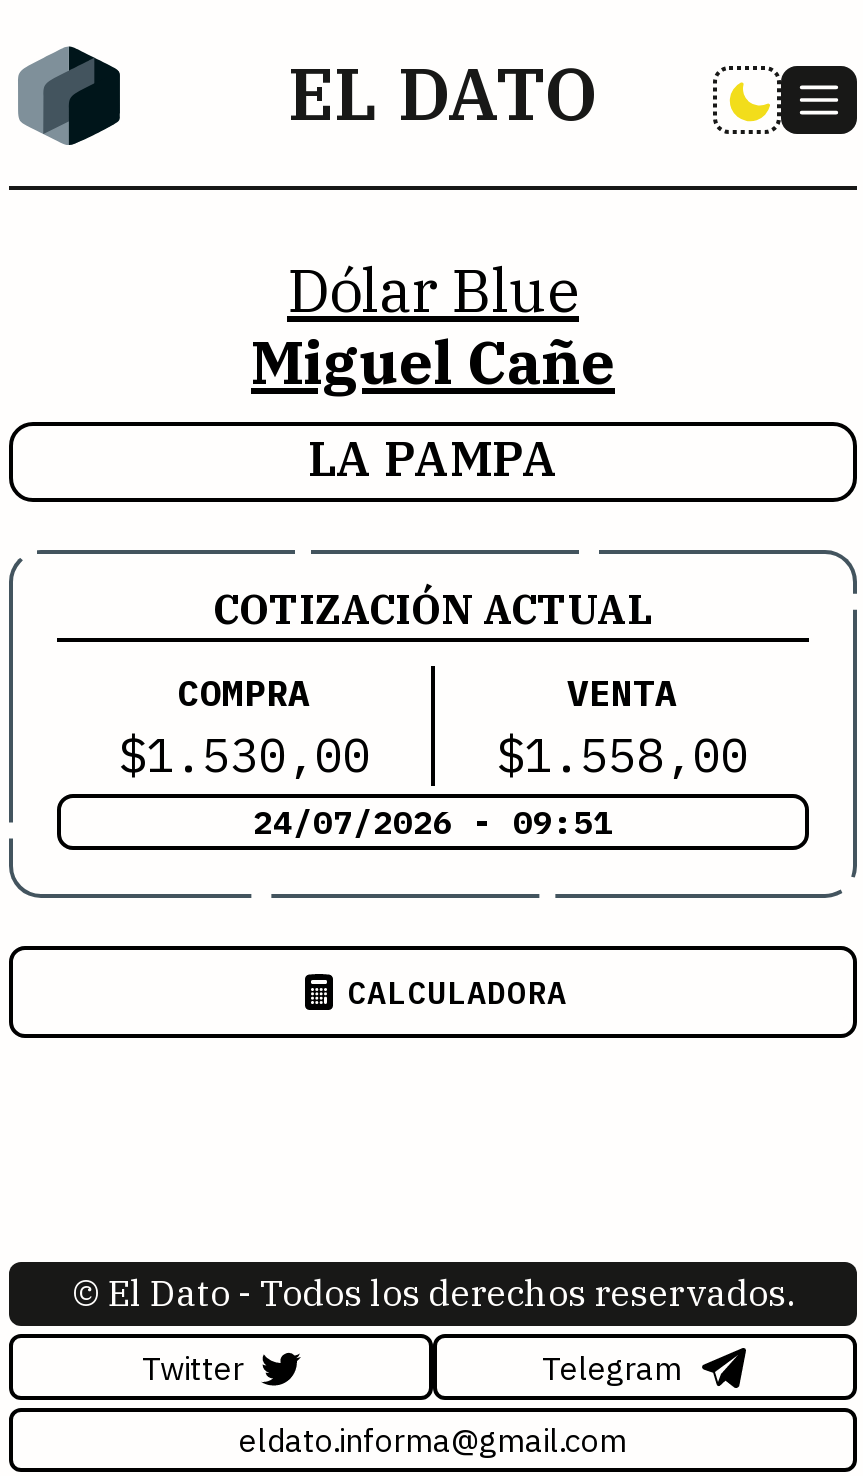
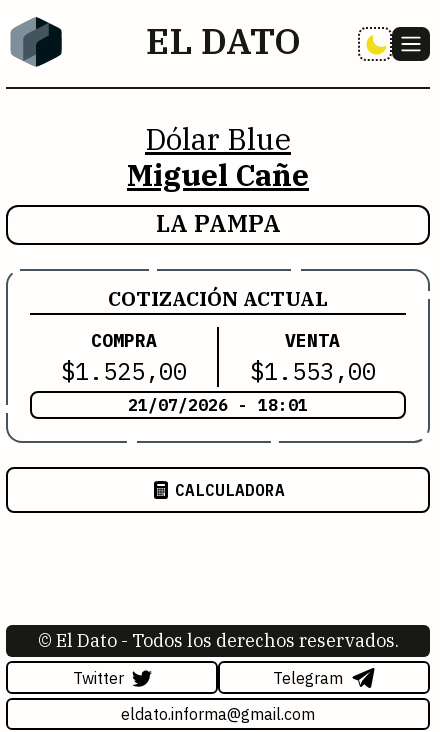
- $1.530,00
+ $1.525,00

- $1.558,00
+ $1.553,00

- 24/07/2026 - 09:51
+ 21/07/2026 - 18:01
